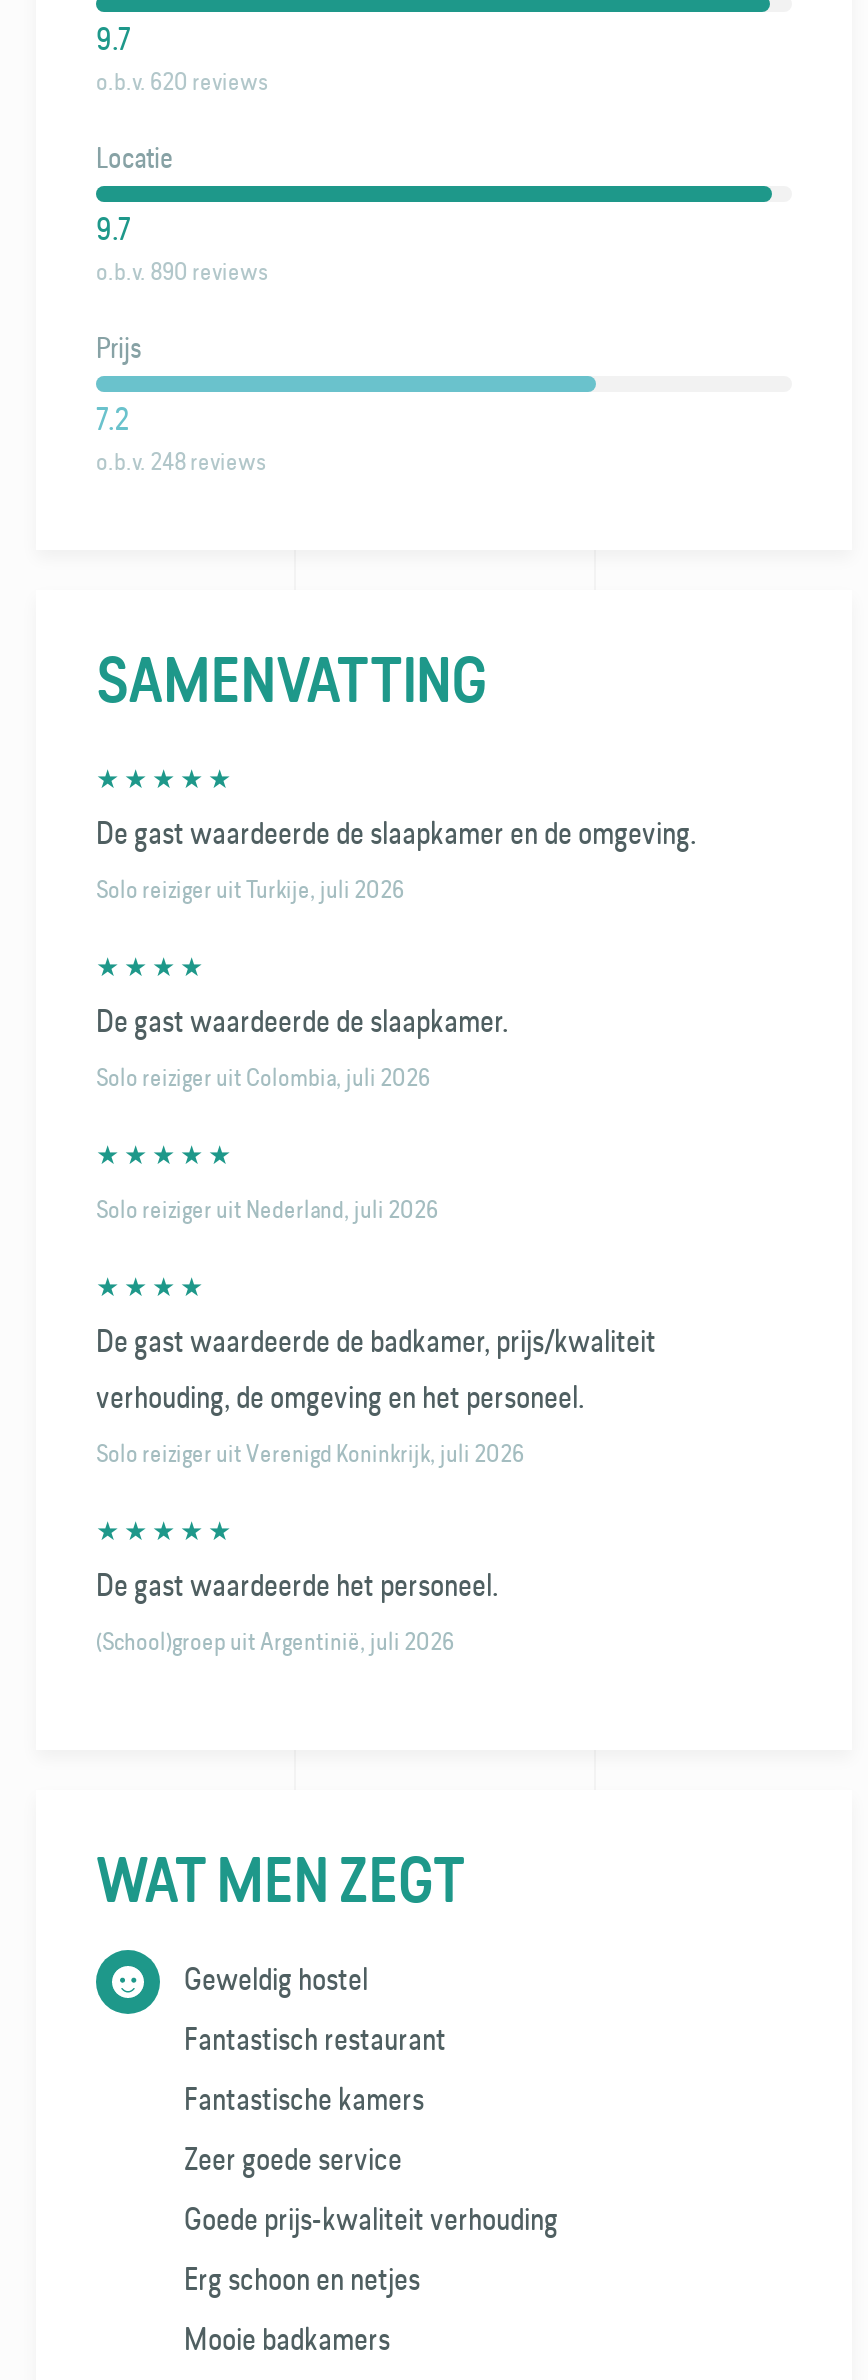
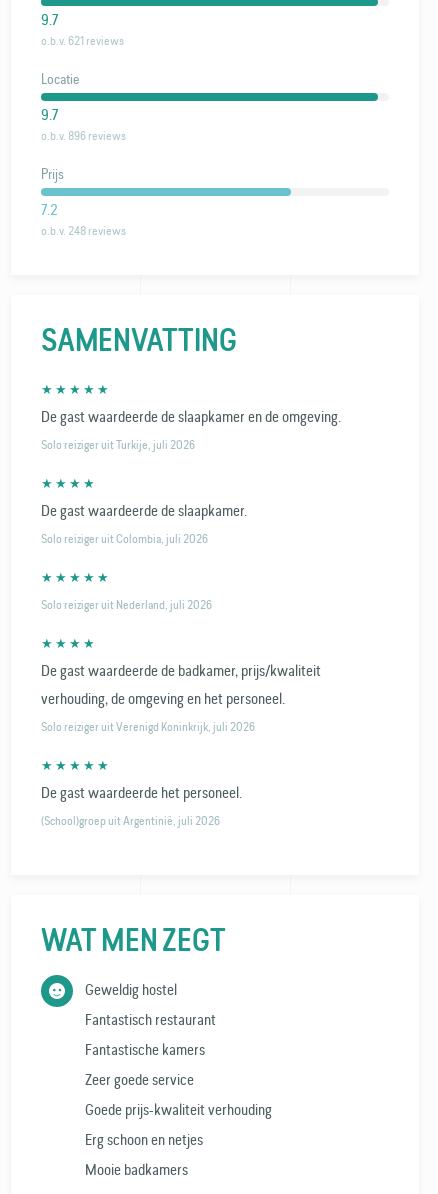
- o.b.v. 620 reviews
+ o.b.v. 621 reviews

- o.b.v. 890 reviews
+ o.b.v. 896 reviews
